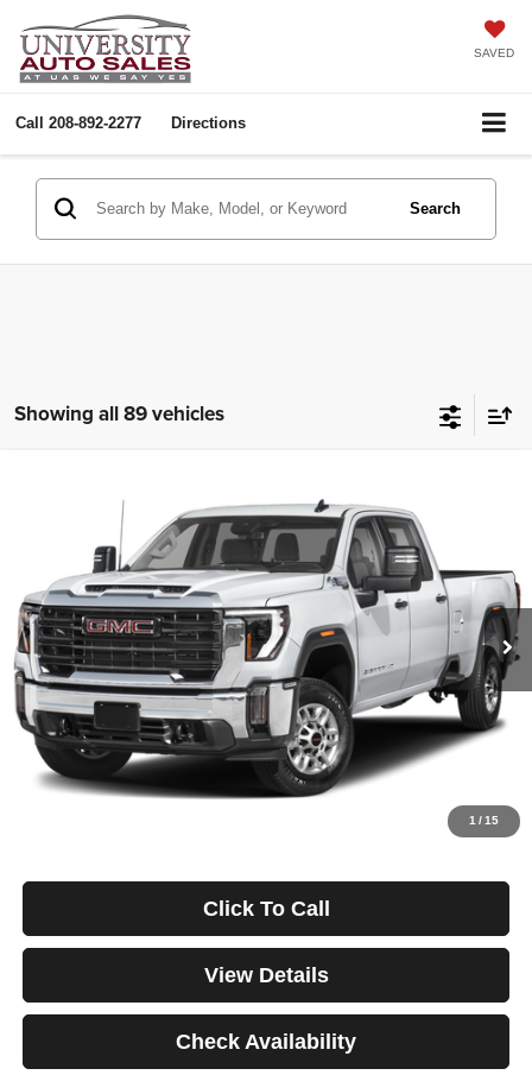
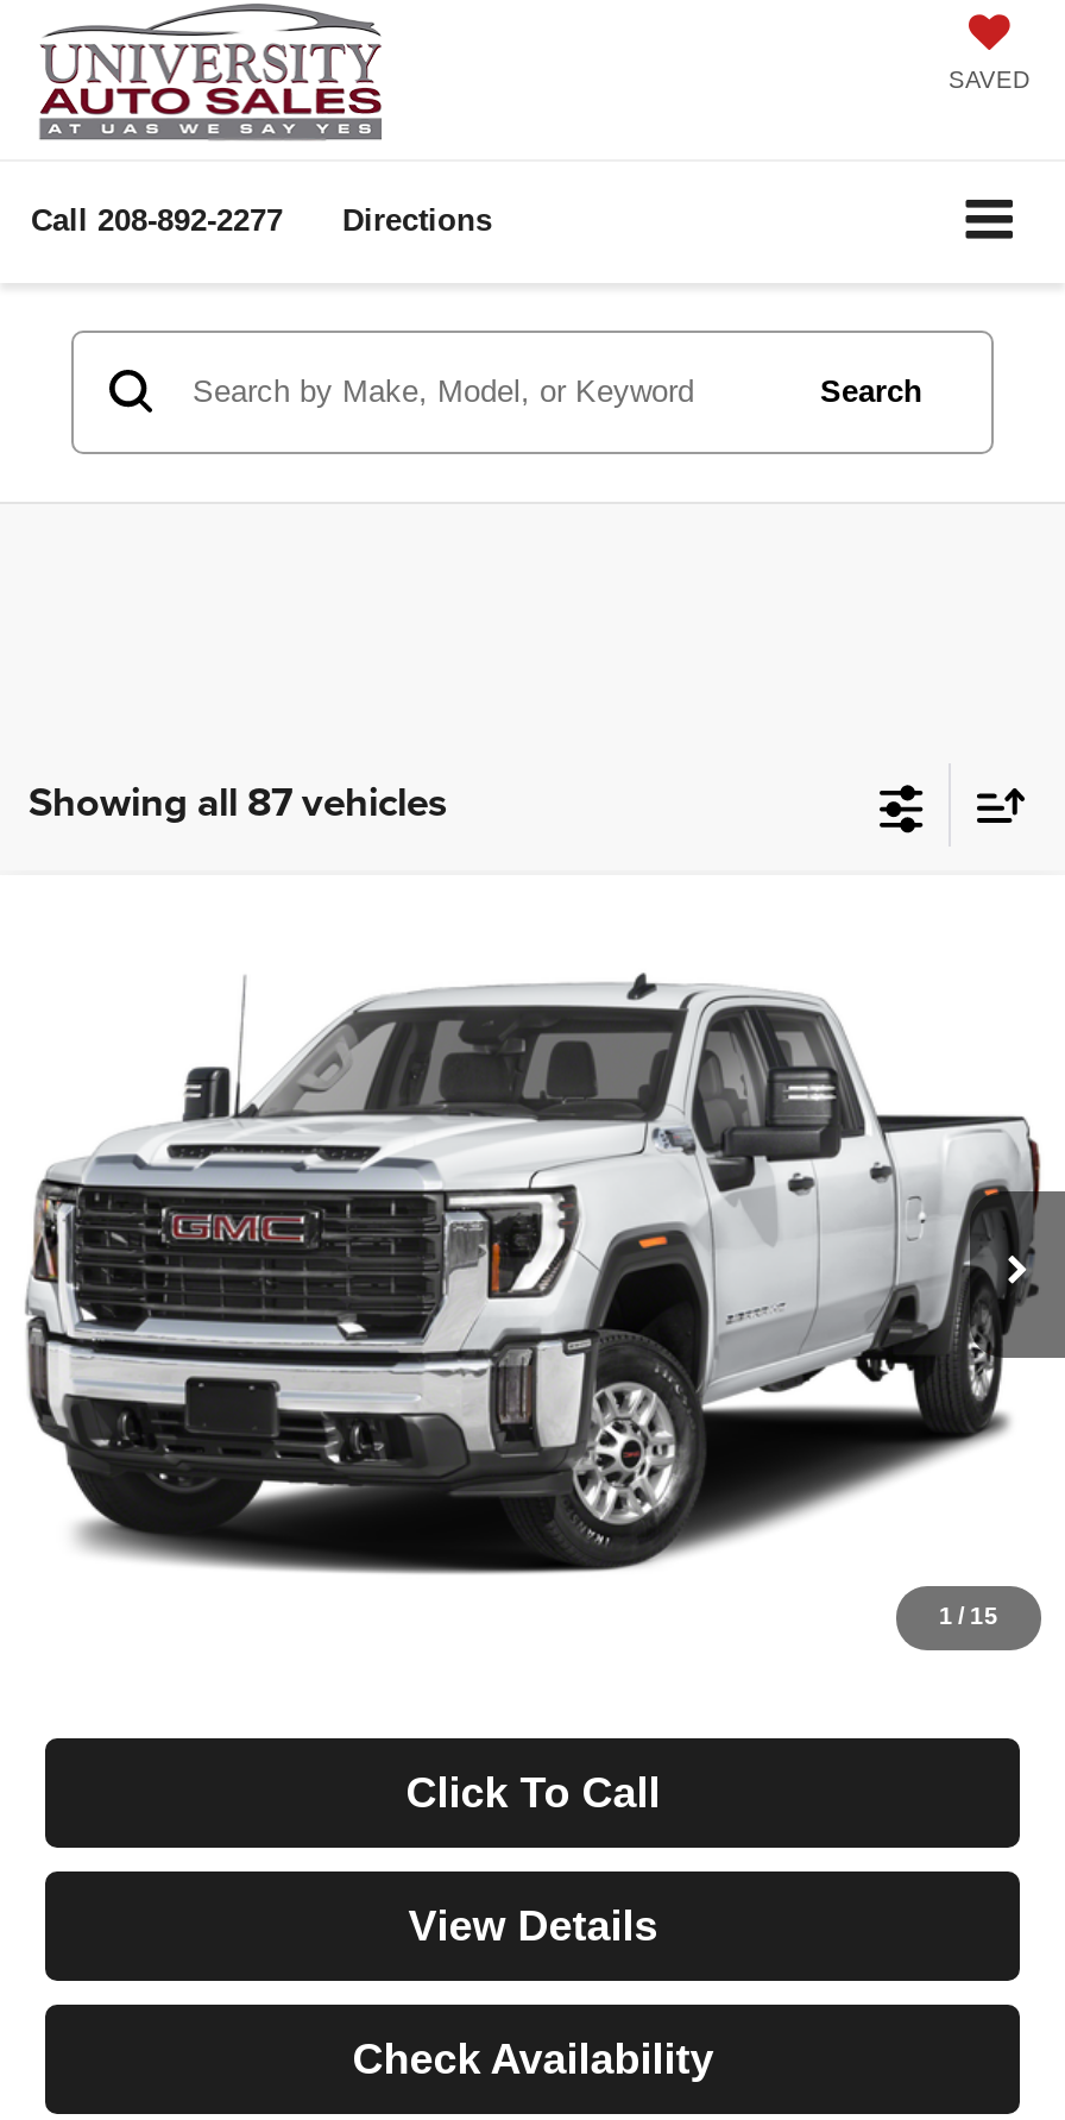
- Showing all 89 vehicles
+ Showing all 87 vehicles
